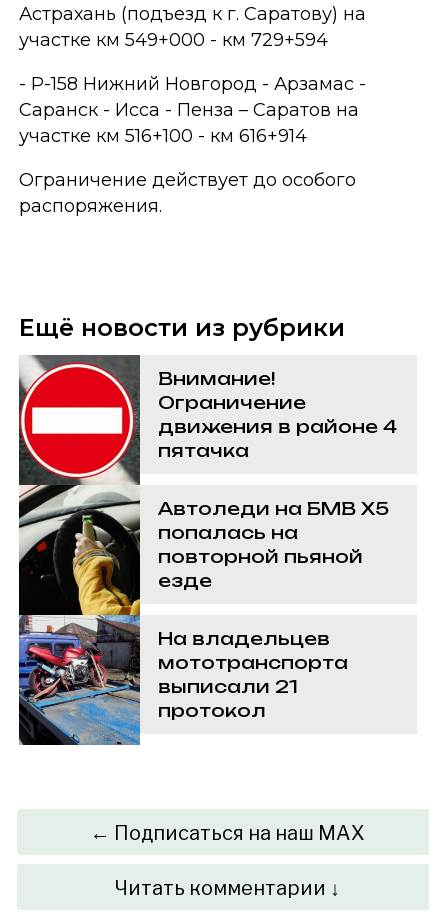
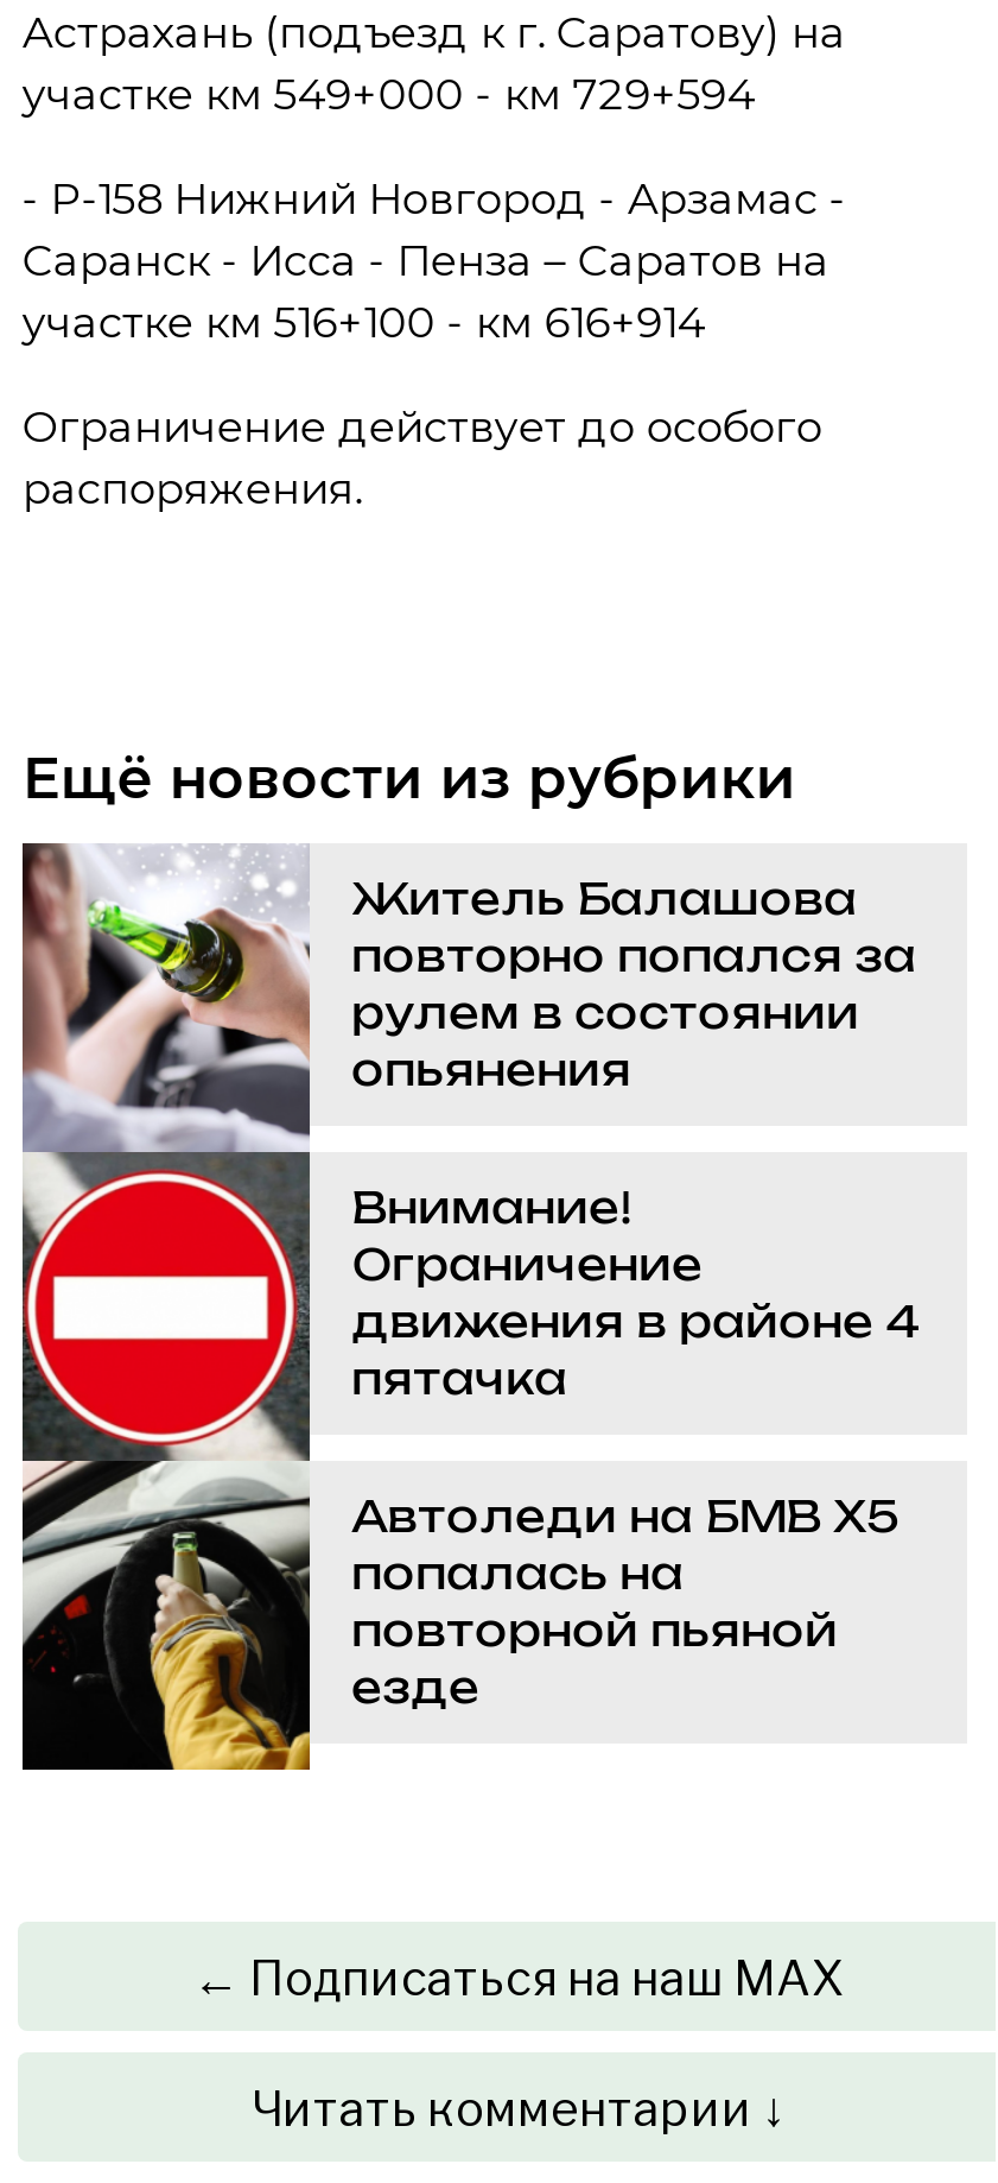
+ [image]
+ Житель Балашова
+ повторно попался за
+ рулем в состоянии
+ опьянения

moved down: Внимание! | Ограничение | движения в районе 4 | пятачка | Автоледи на БМВ Х5 | попалась на | повторной пьяной | езде

- [image]
- На владельцев
- мототранспорта
- выписали 21
- протокол
